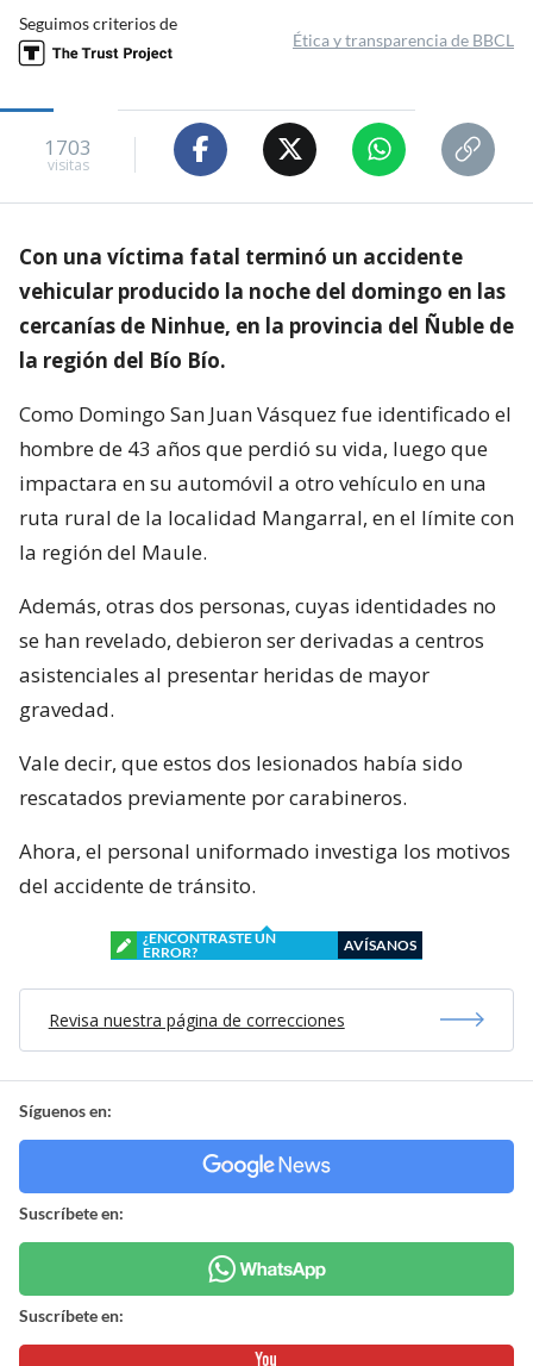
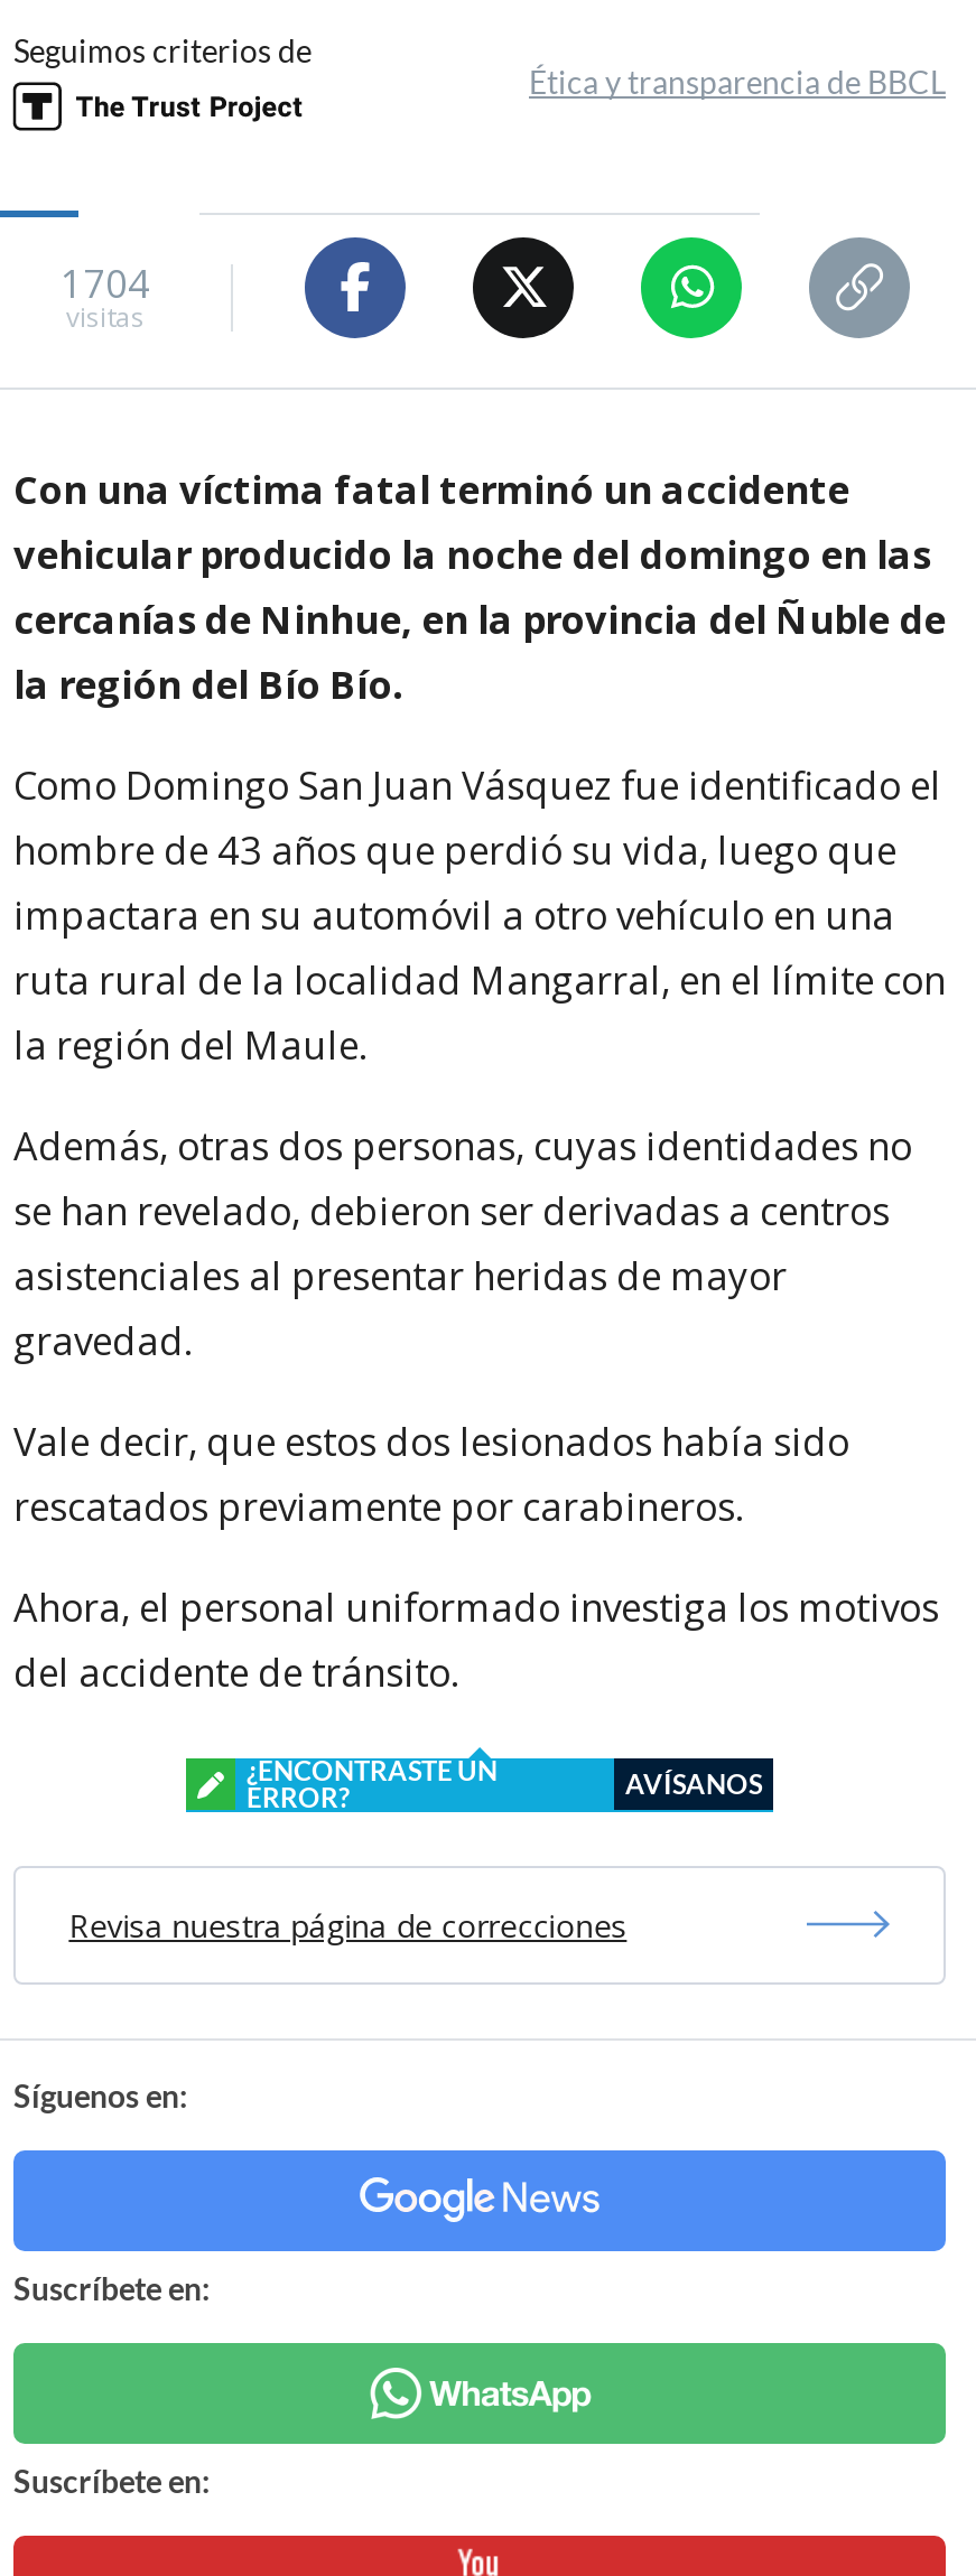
- 1703
+ 1704
